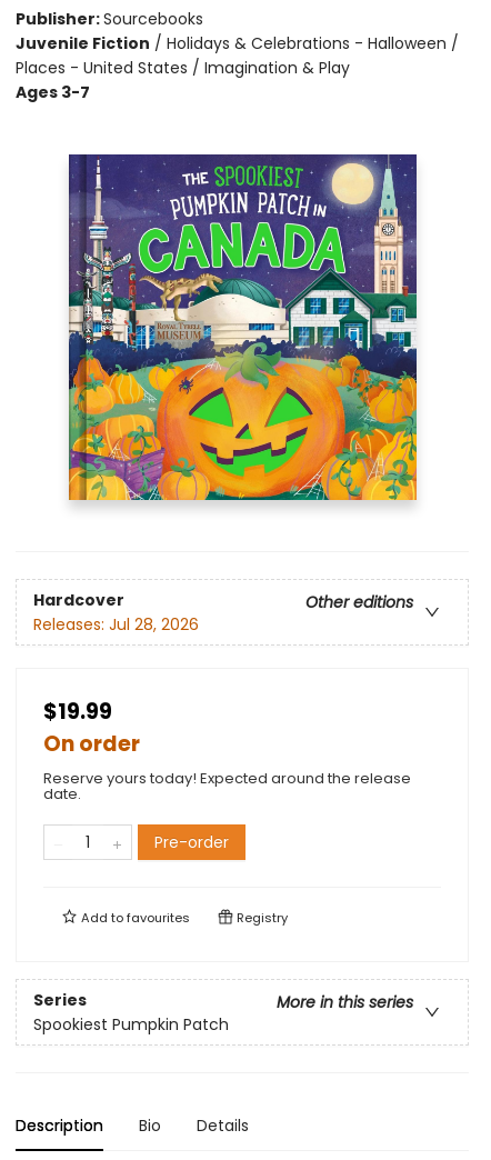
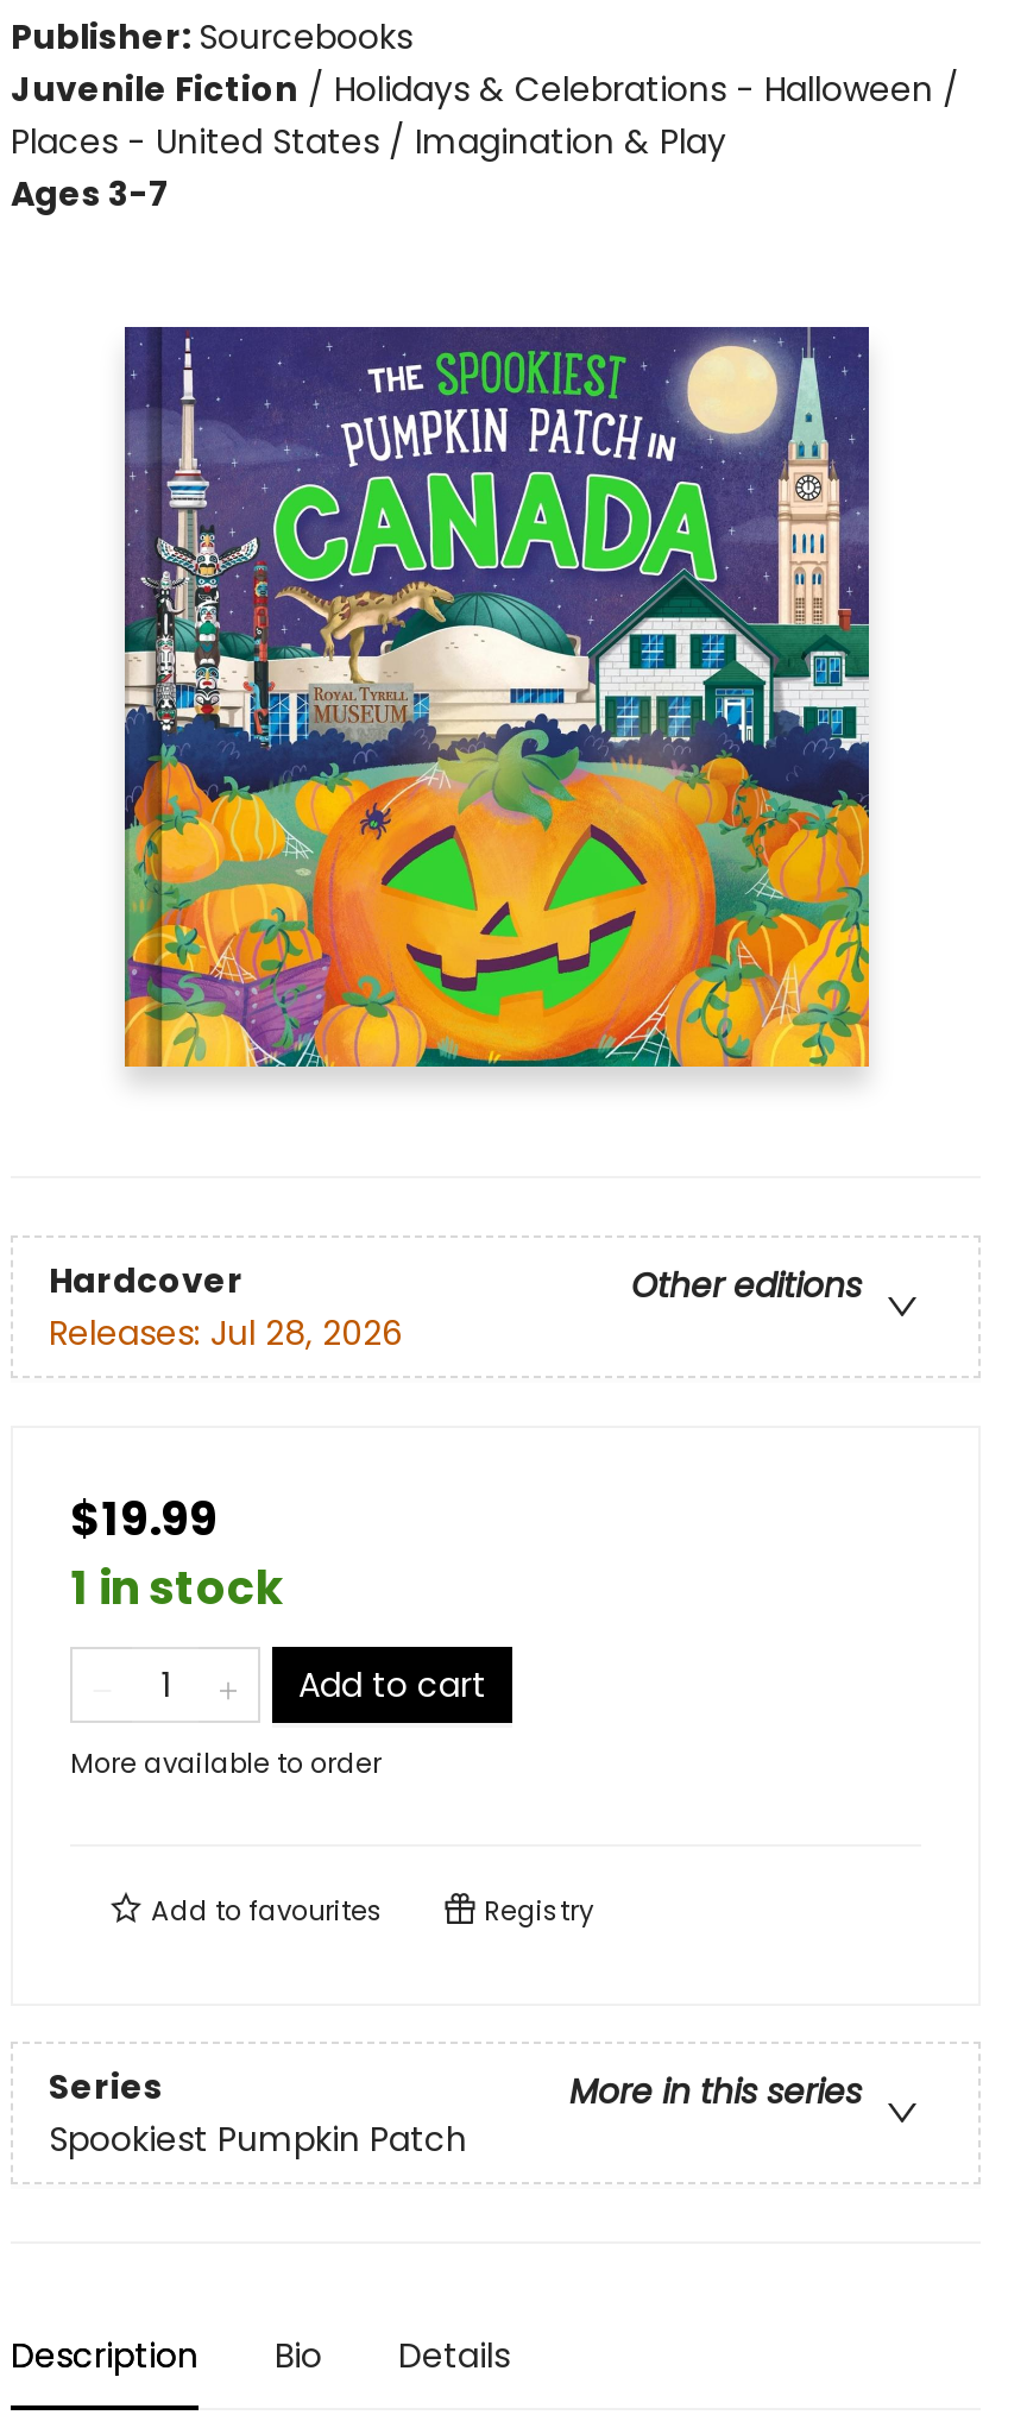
- On order
- Reserve yours today! Expected around the release
- date.
- Pre-order
+ 1 in stock
+ Add to cart
+ More available to order
